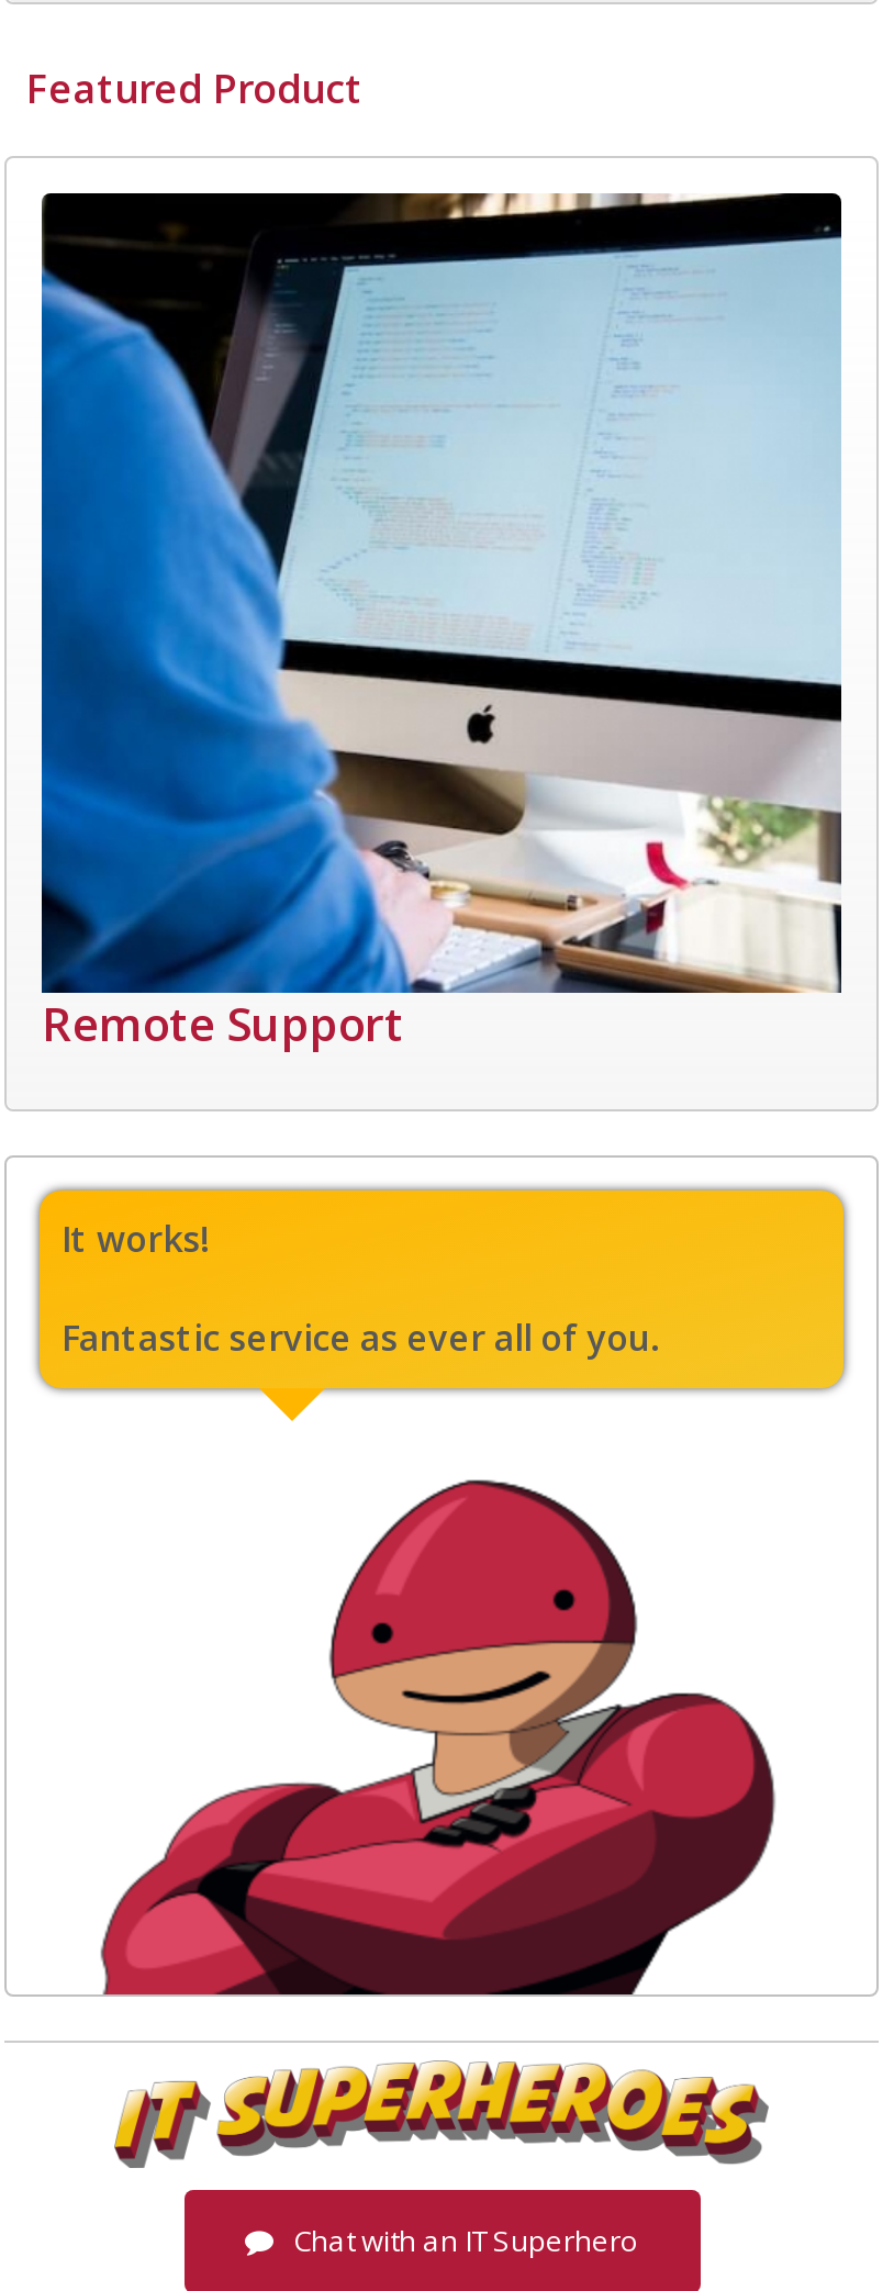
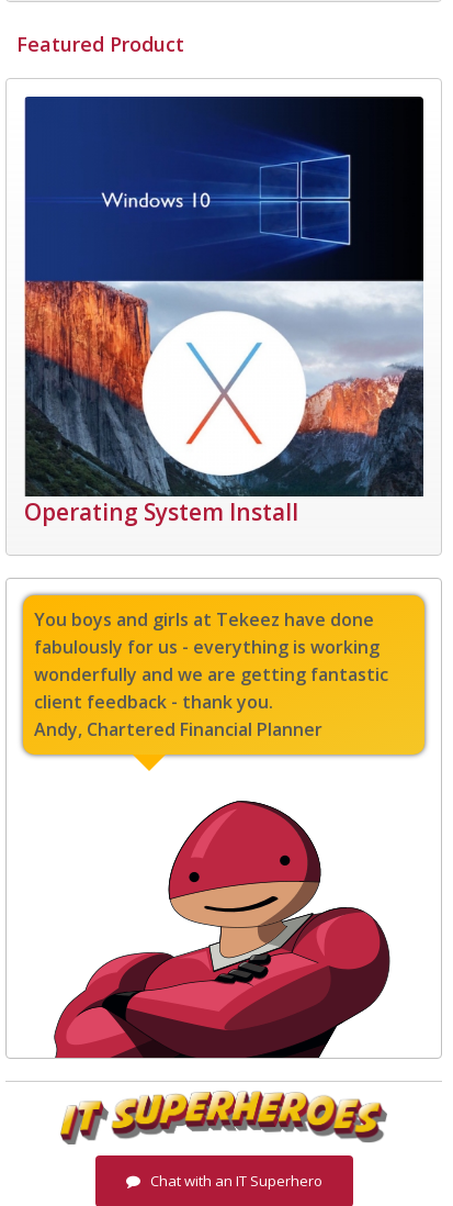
- [image]
- Remote Support
+ [image]
+ Operating System Install

- It works!
- Fantastic service as ever all of you.
+ You boys and girls at Tekeez have done
+ fabulously for us - everything is working
+ wonderfully and we are getting fantastic
+ client feedback - thank you.
+ Andy, Chartered Financial Planner
